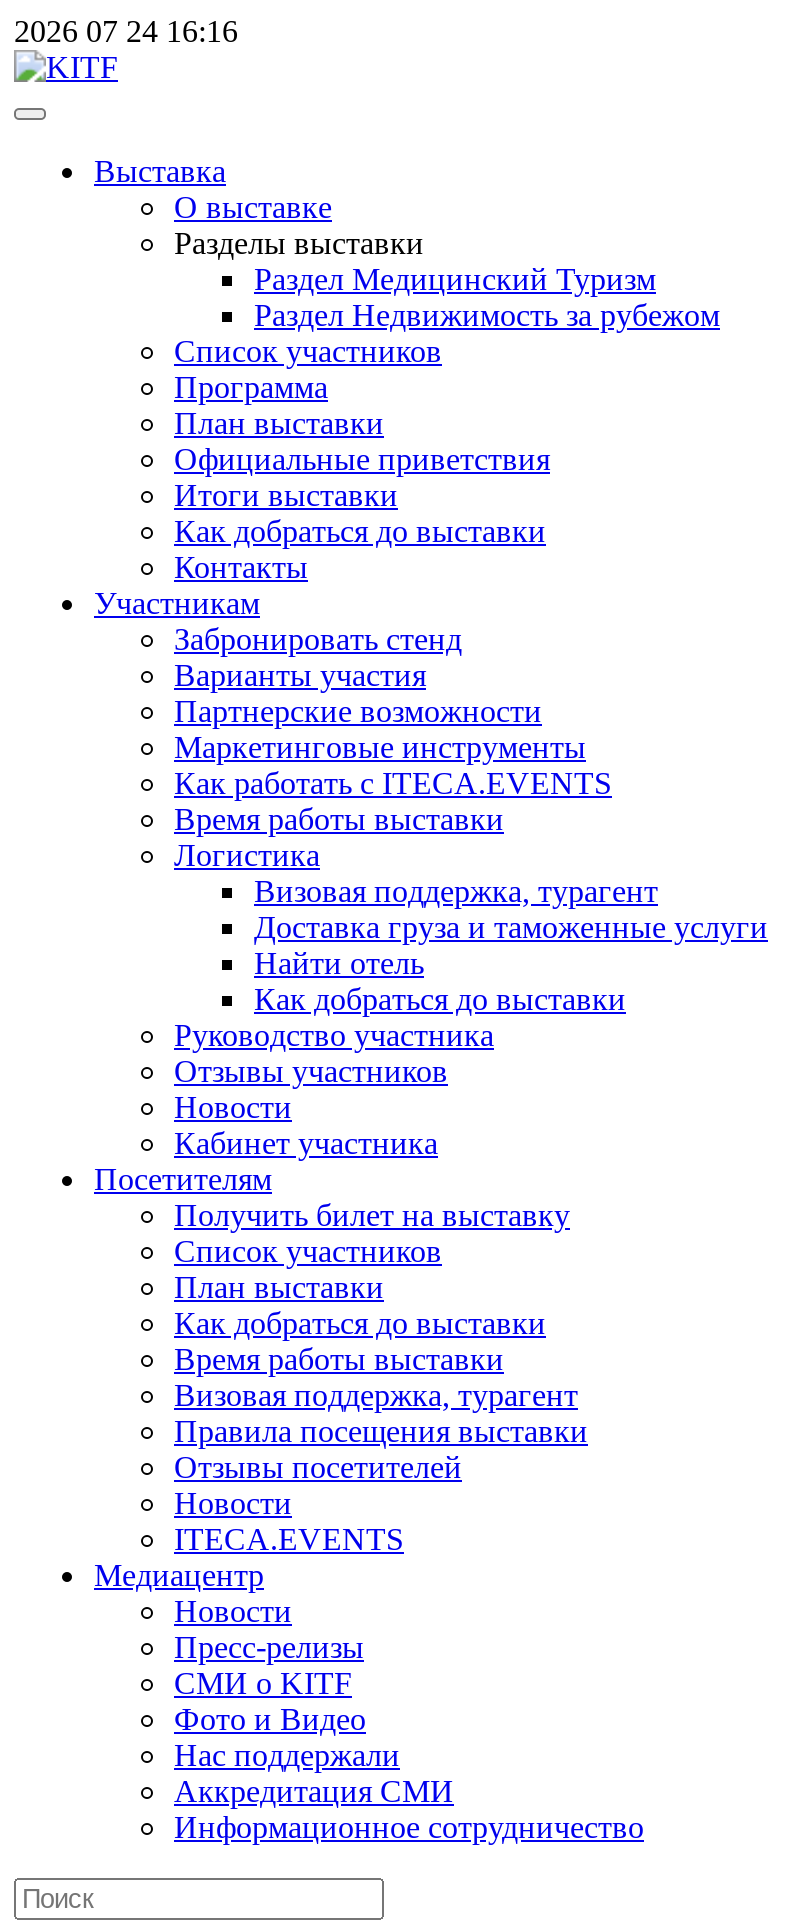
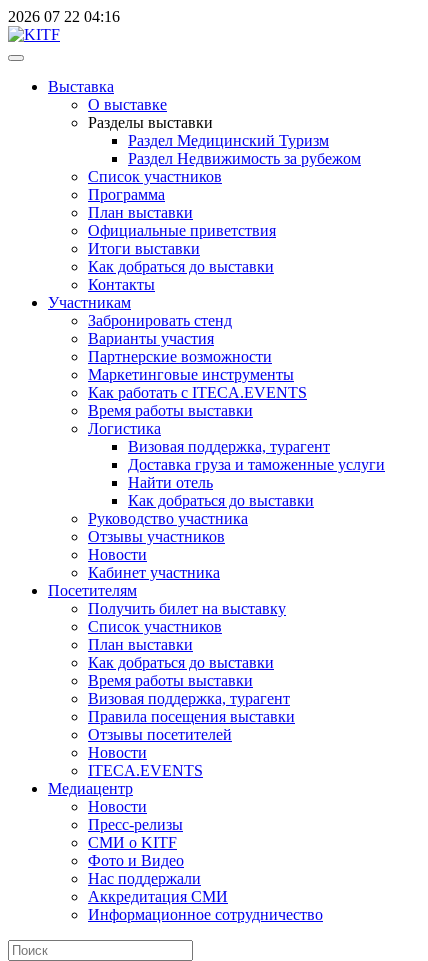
- 2026 07 24 16:16
+ 2026 07 22 04:16
